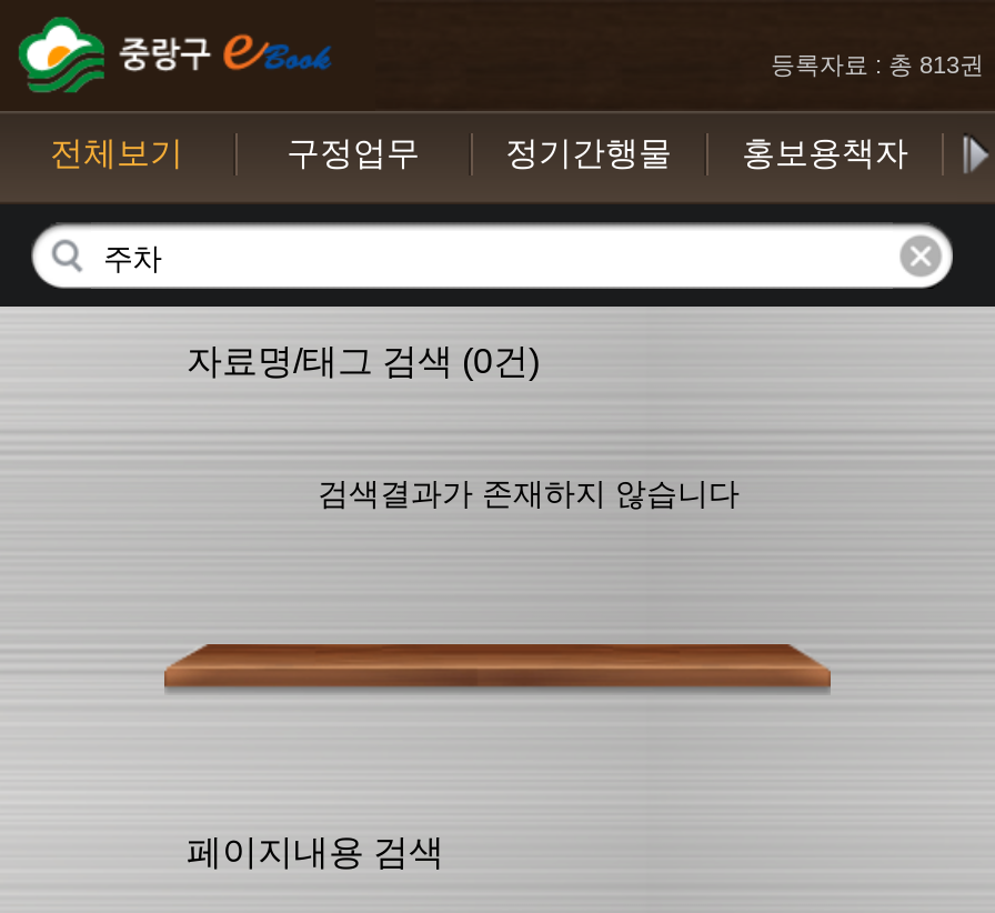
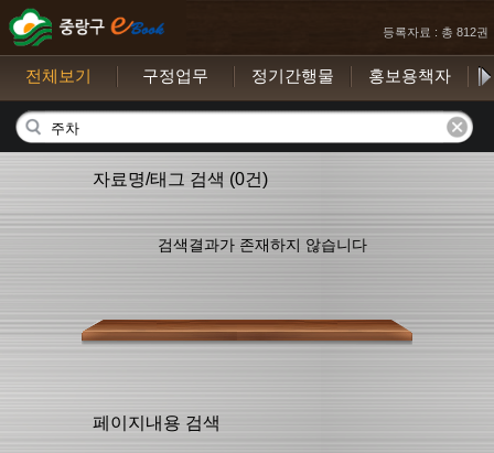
- 등록자료 : 총 813권
+ 등록자료 : 총 812권
